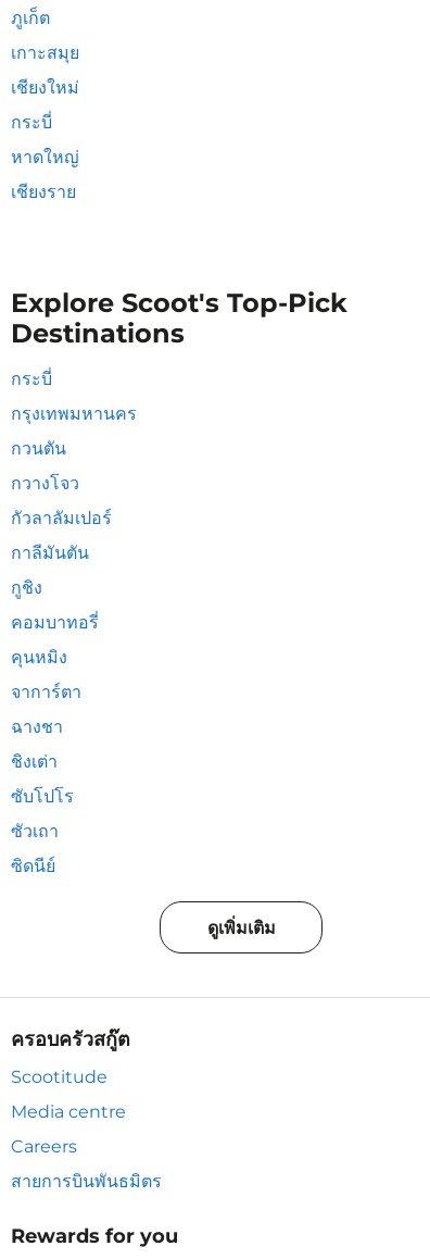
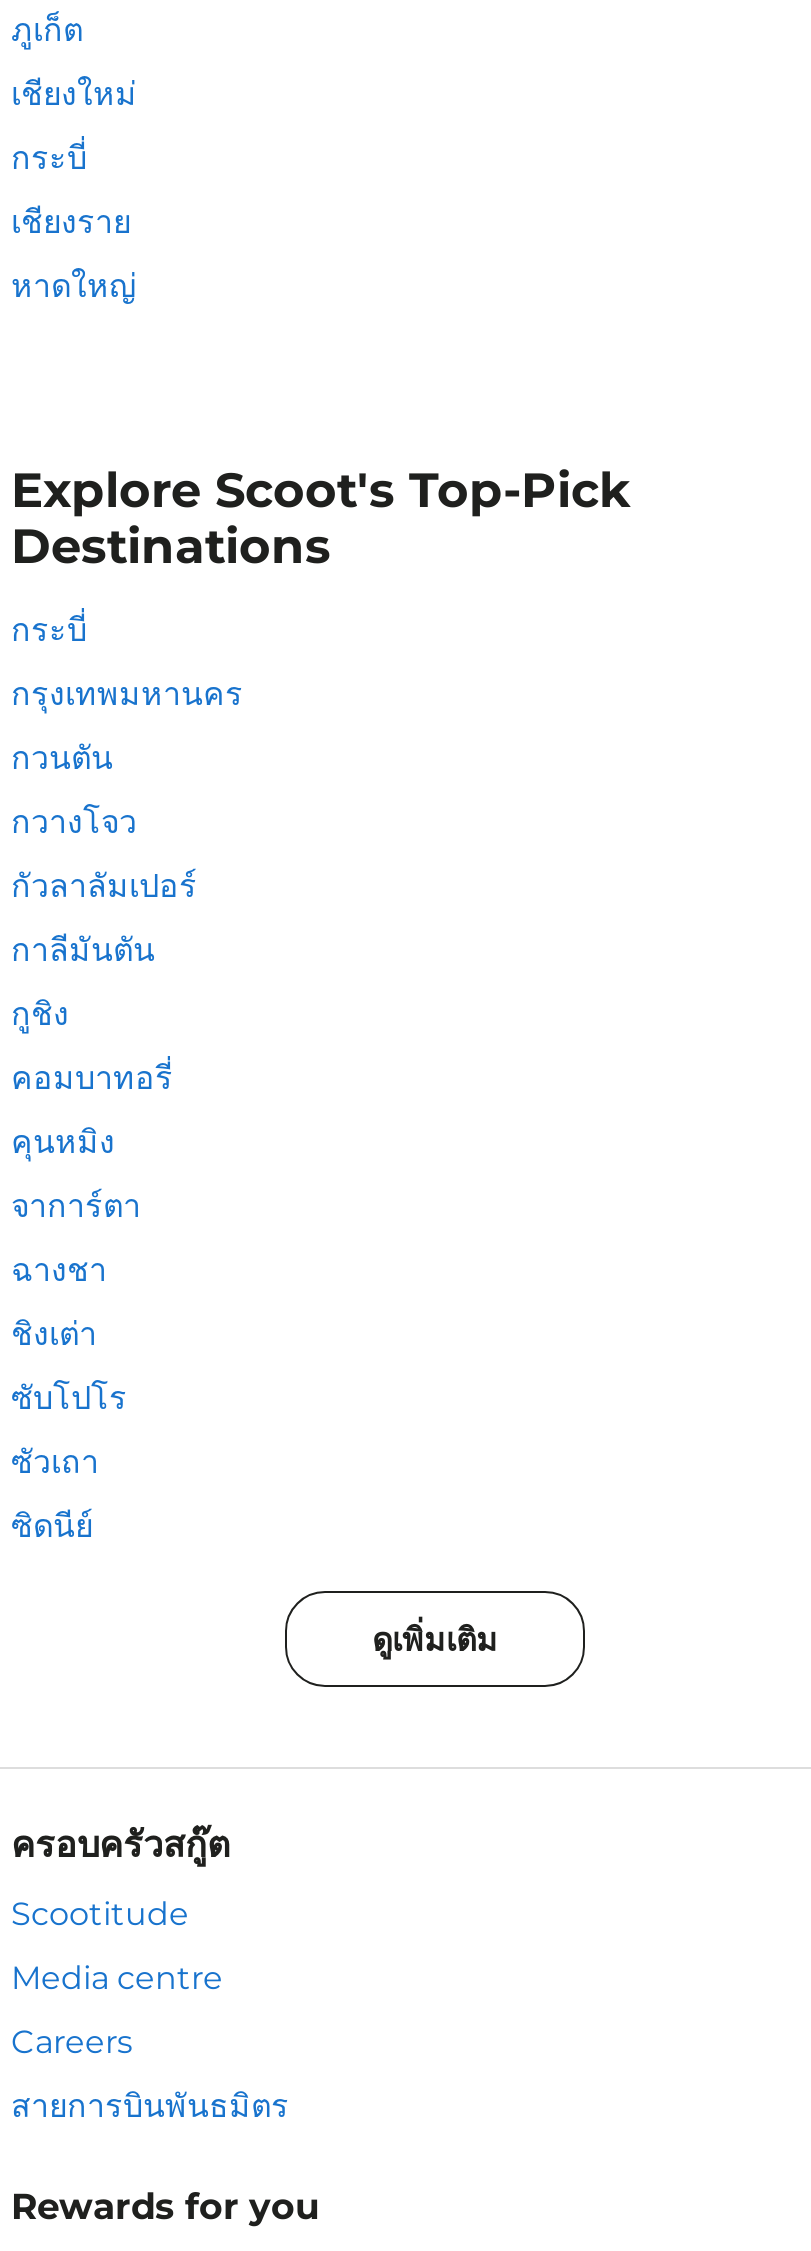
- เกาะสมุย

moved up: เชียงราย
